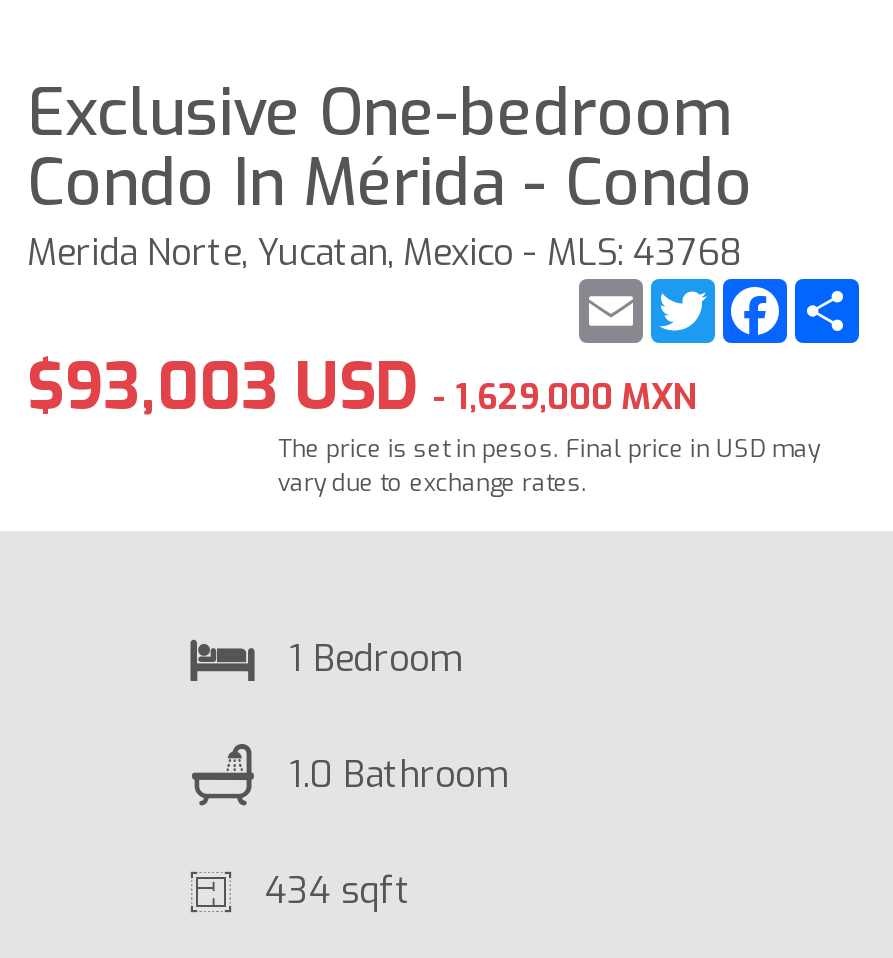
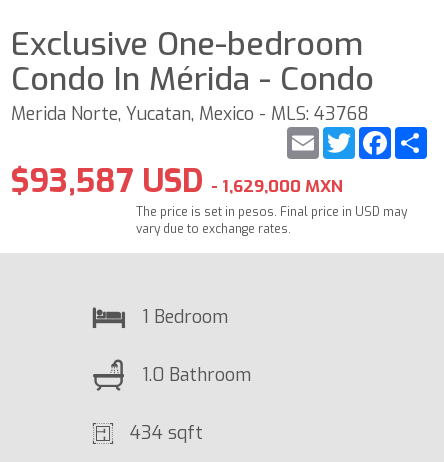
- $93,003 USD - 1,629,000 MXN
+ $93,587 USD - 1,629,000 MXN
